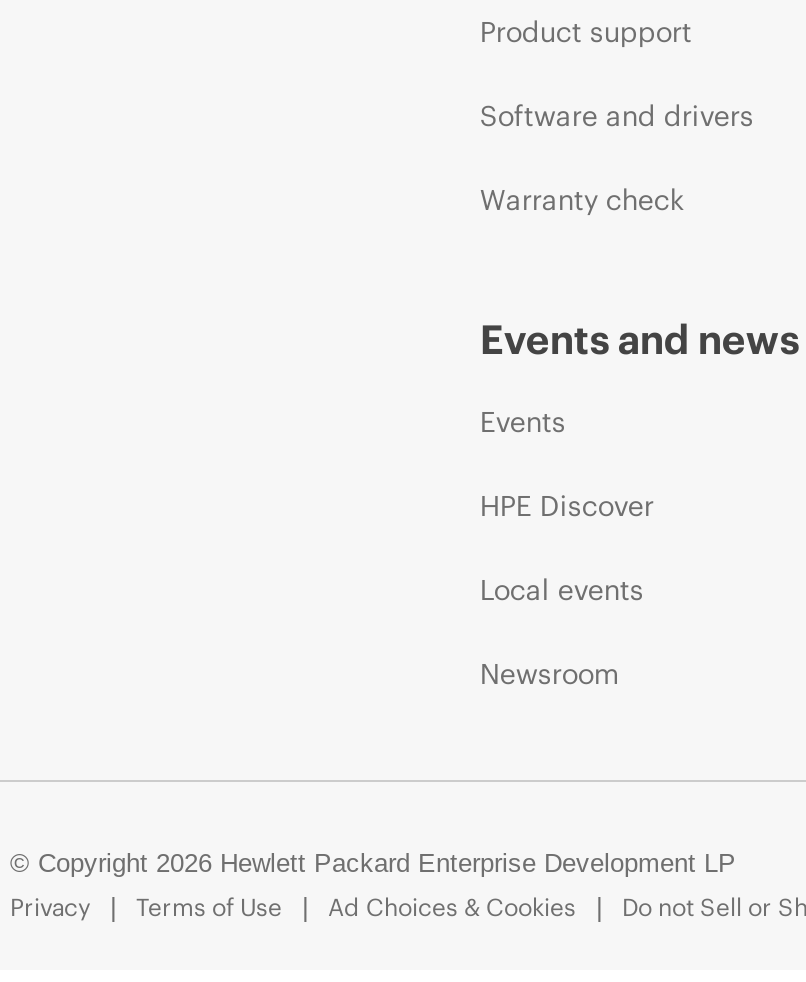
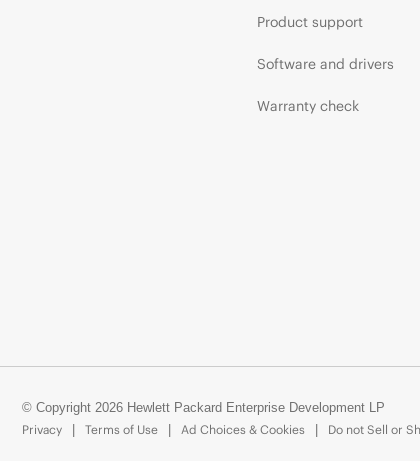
- Events and news
- Events
- HPE Discover
- Local events
- Newsroom
